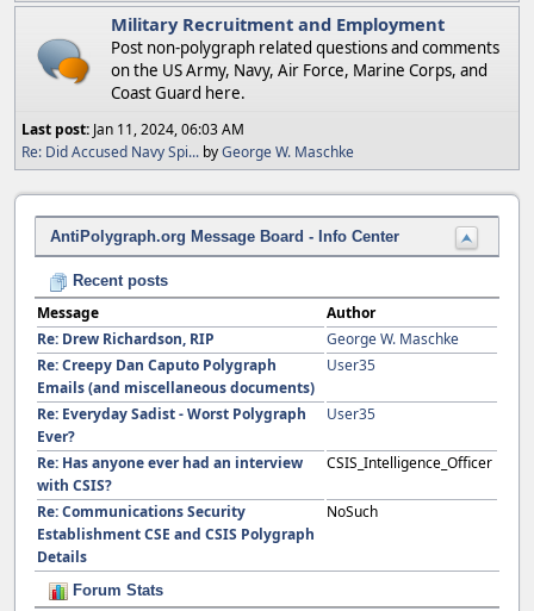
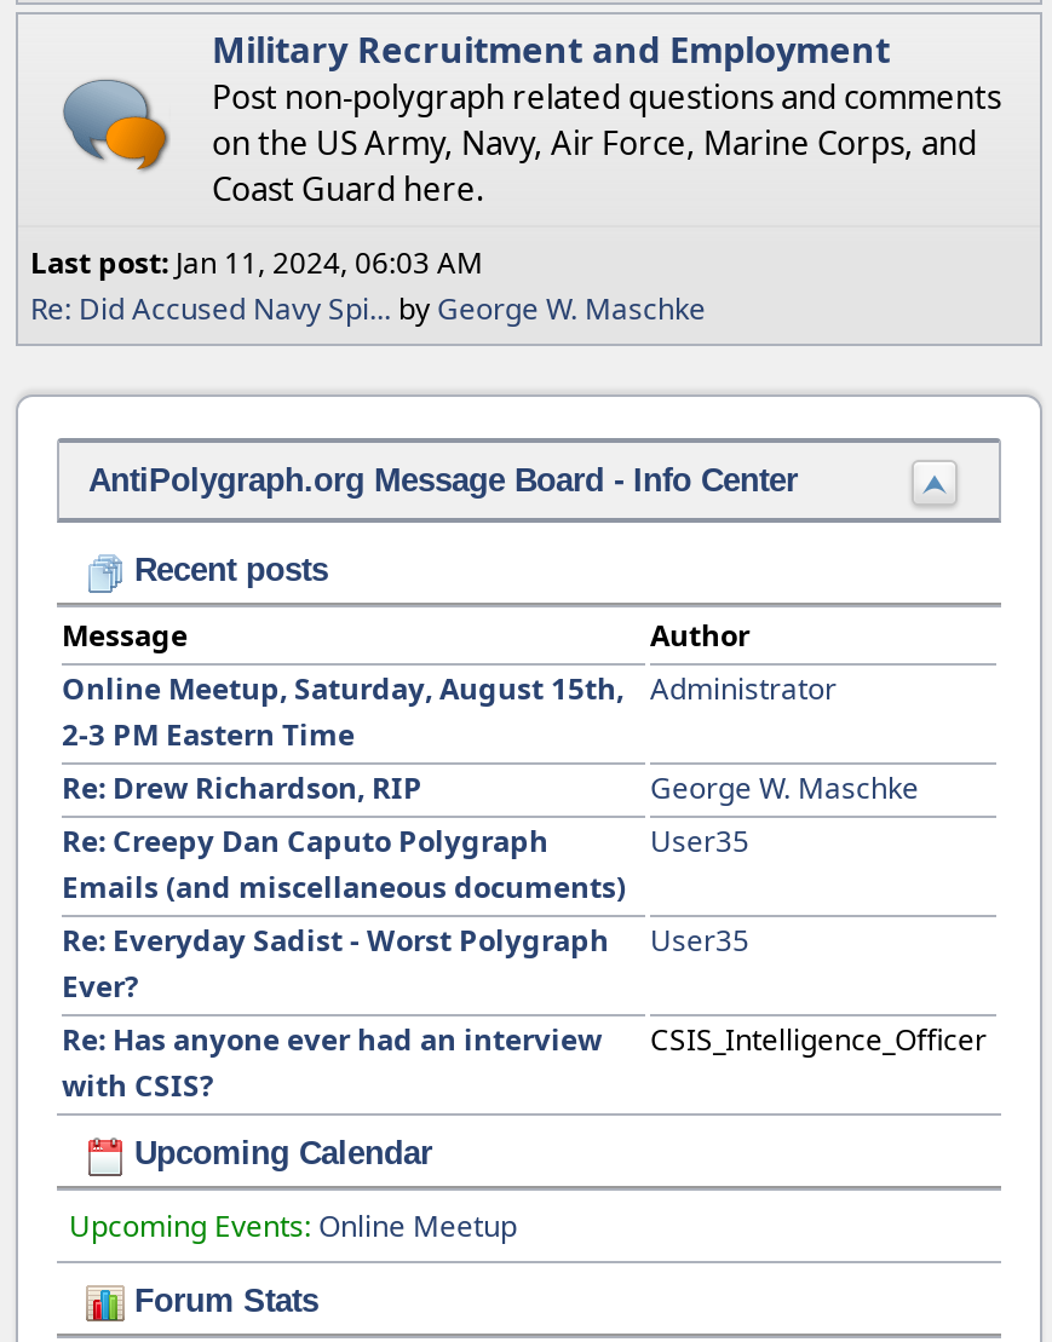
+ Online Meetup, Saturday, August 15th,
+ 2-3 PM Eastern Time

+ Administrator

- Re: Communications Security
- Establishment CSE and CSIS Polygraph
- Details
+ Upcoming Calendar

- NoSuch
+ Upcoming Events: Online Meetup
